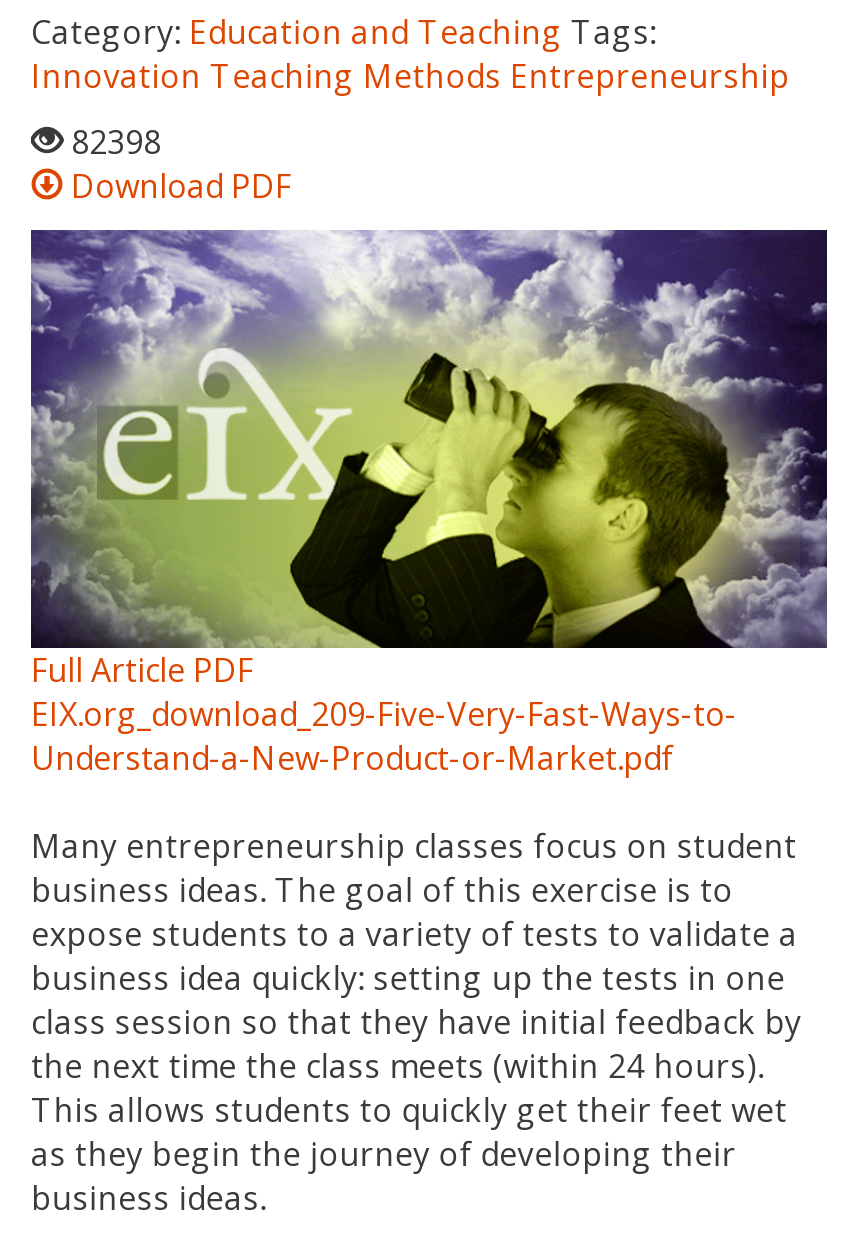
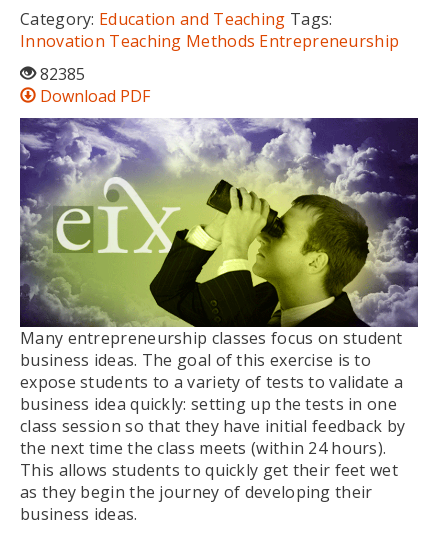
- 82398
+ 82385

- Full Article PDF
- EIX.org_download_209-Five-Very-Fast-Ways-to-
- Understand-a-New-Product-or-Market.pdf
